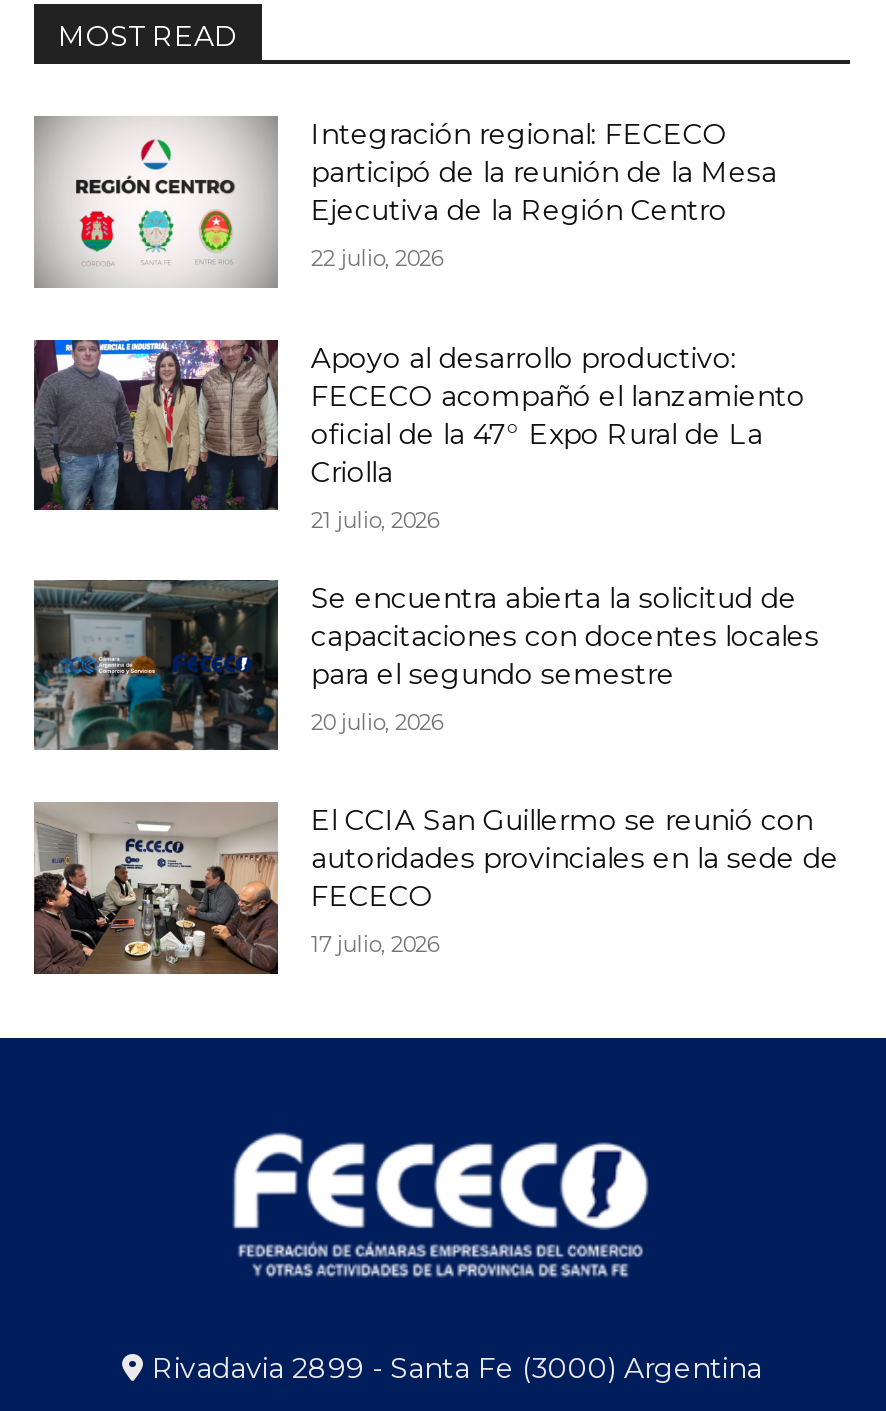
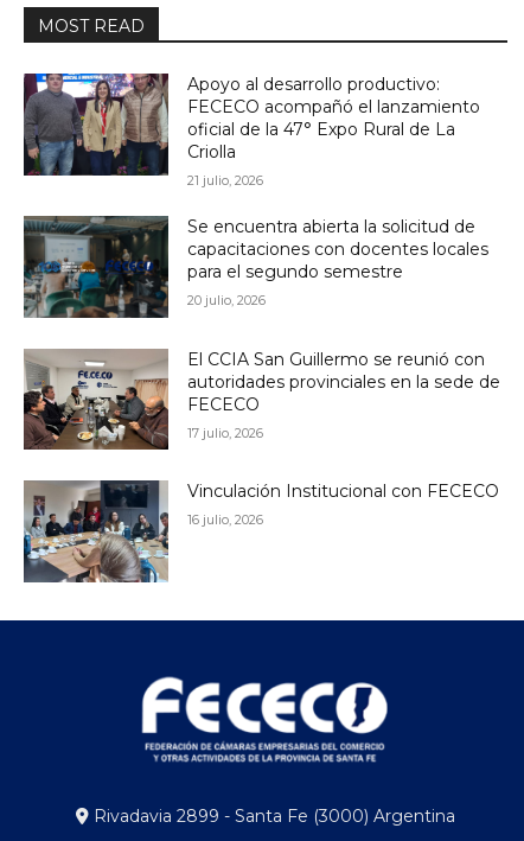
- [image]
- Integración regional: FECECO
- participó de la reunión de la Mesa
- Ejecutiva de la Región Centro
- 22 julio, 2026

moved up: [image] | Apoyo al desarrollo productivo: | FECECO acompañó el lanzamiento | ... | FECECO | 17 julio, 2026

+ [image]
+ Vinculación Institucional con FECECO
+ 16 julio, 2026
